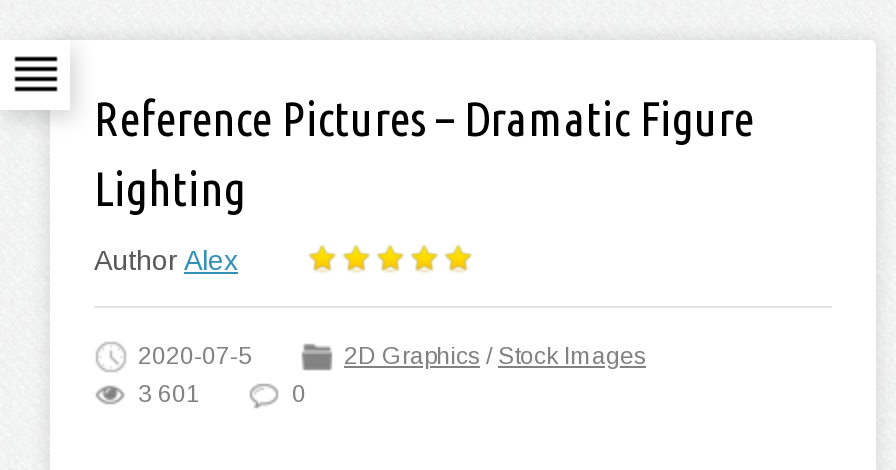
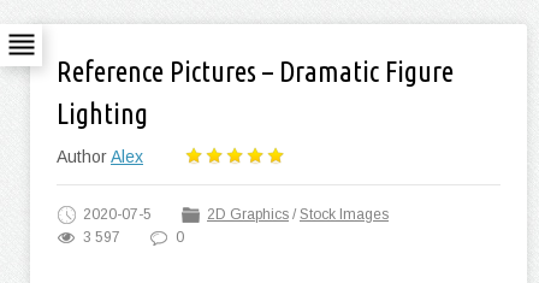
- 3 601
+ 3 597
